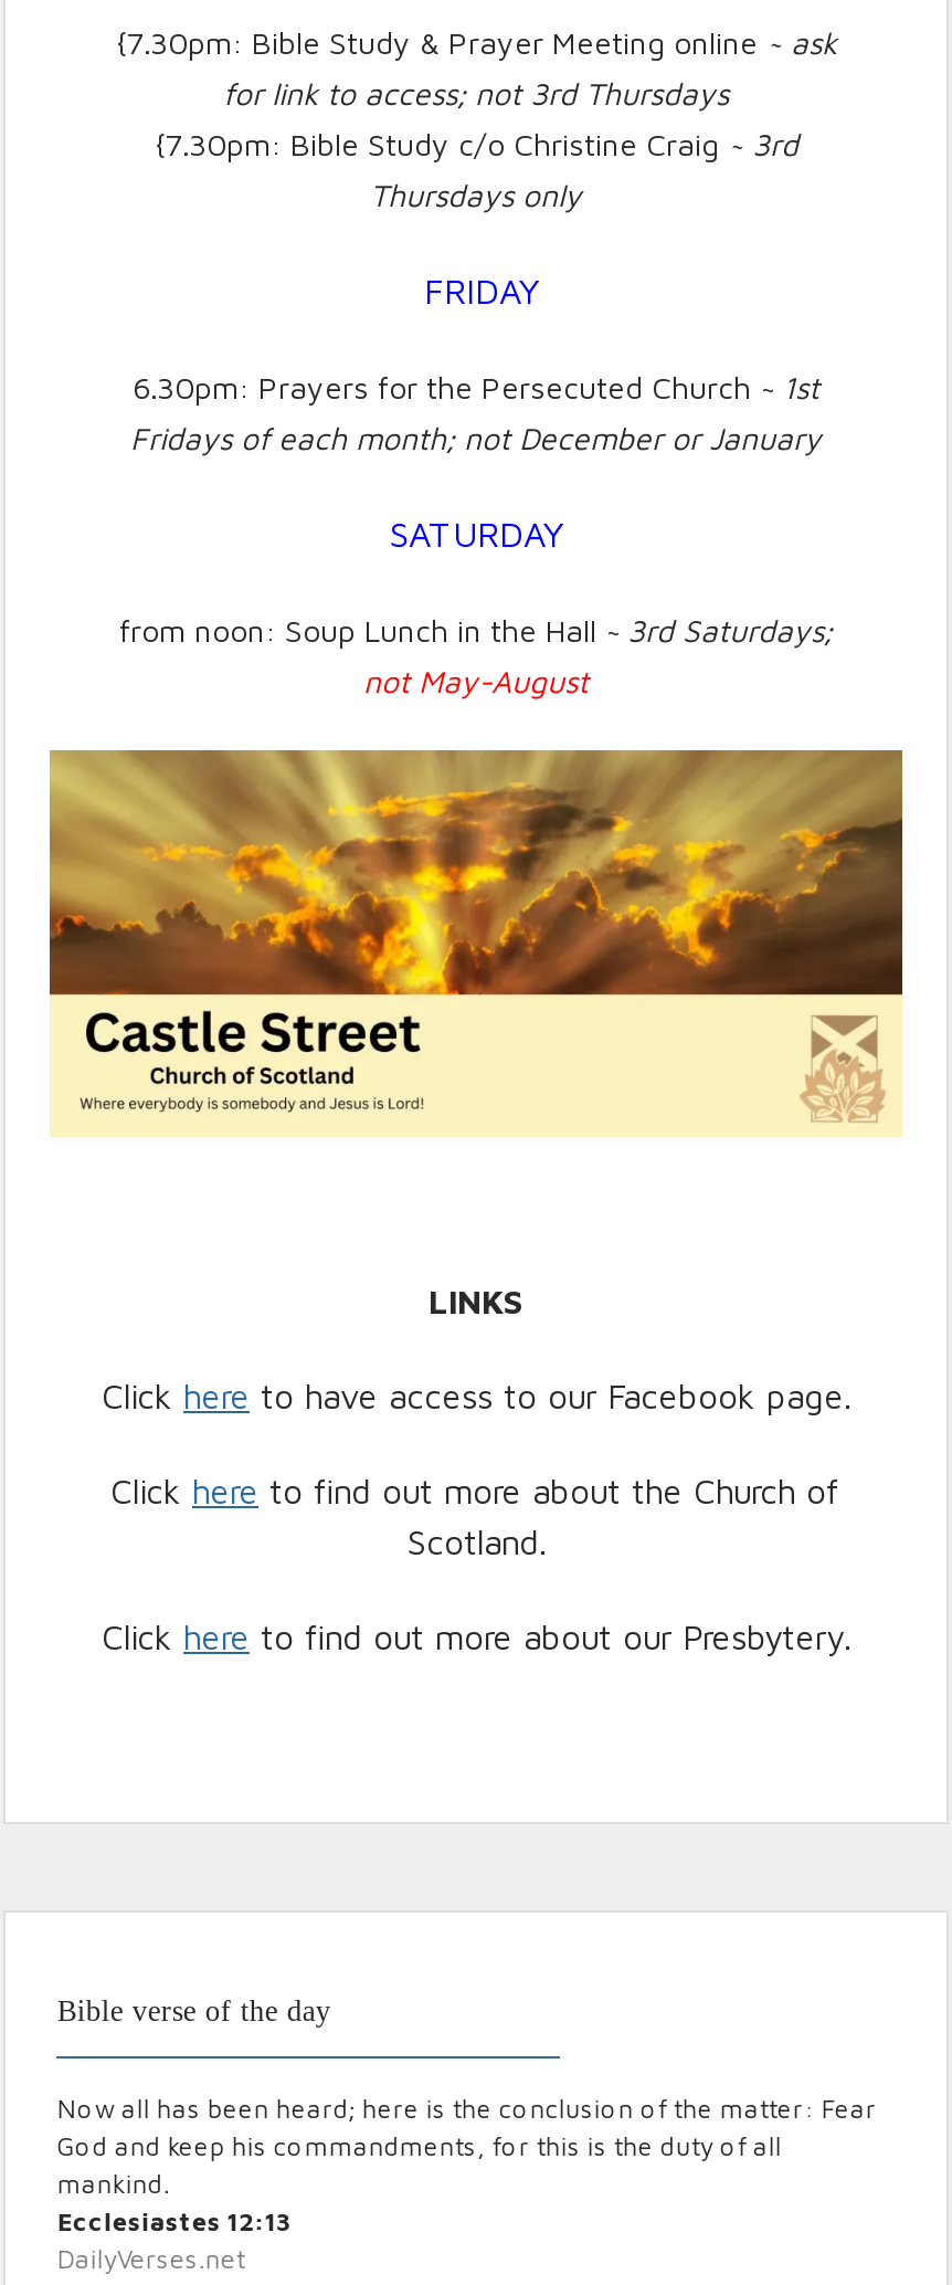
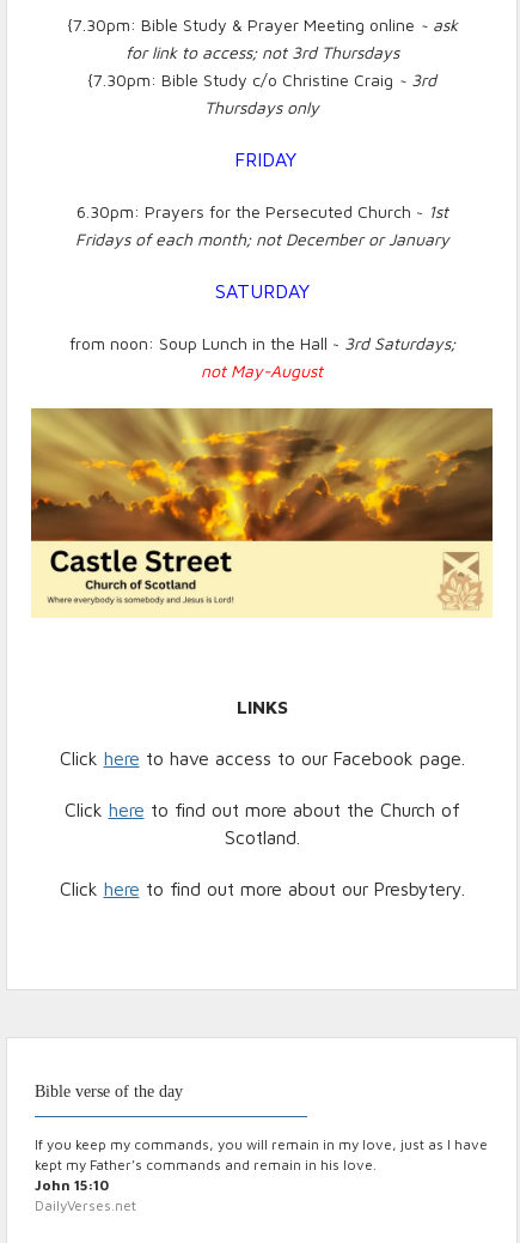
- Now all has been heard; here is the conclusion of the matter: Fear
- God and keep his commandments, for this is the duty of all
- mankind.
- Ecclesiastes 12:13
+ If you keep my commands, you will remain in my love, just as I have
+ kept my Father’s commands and remain in his love.
+ John 15:10
